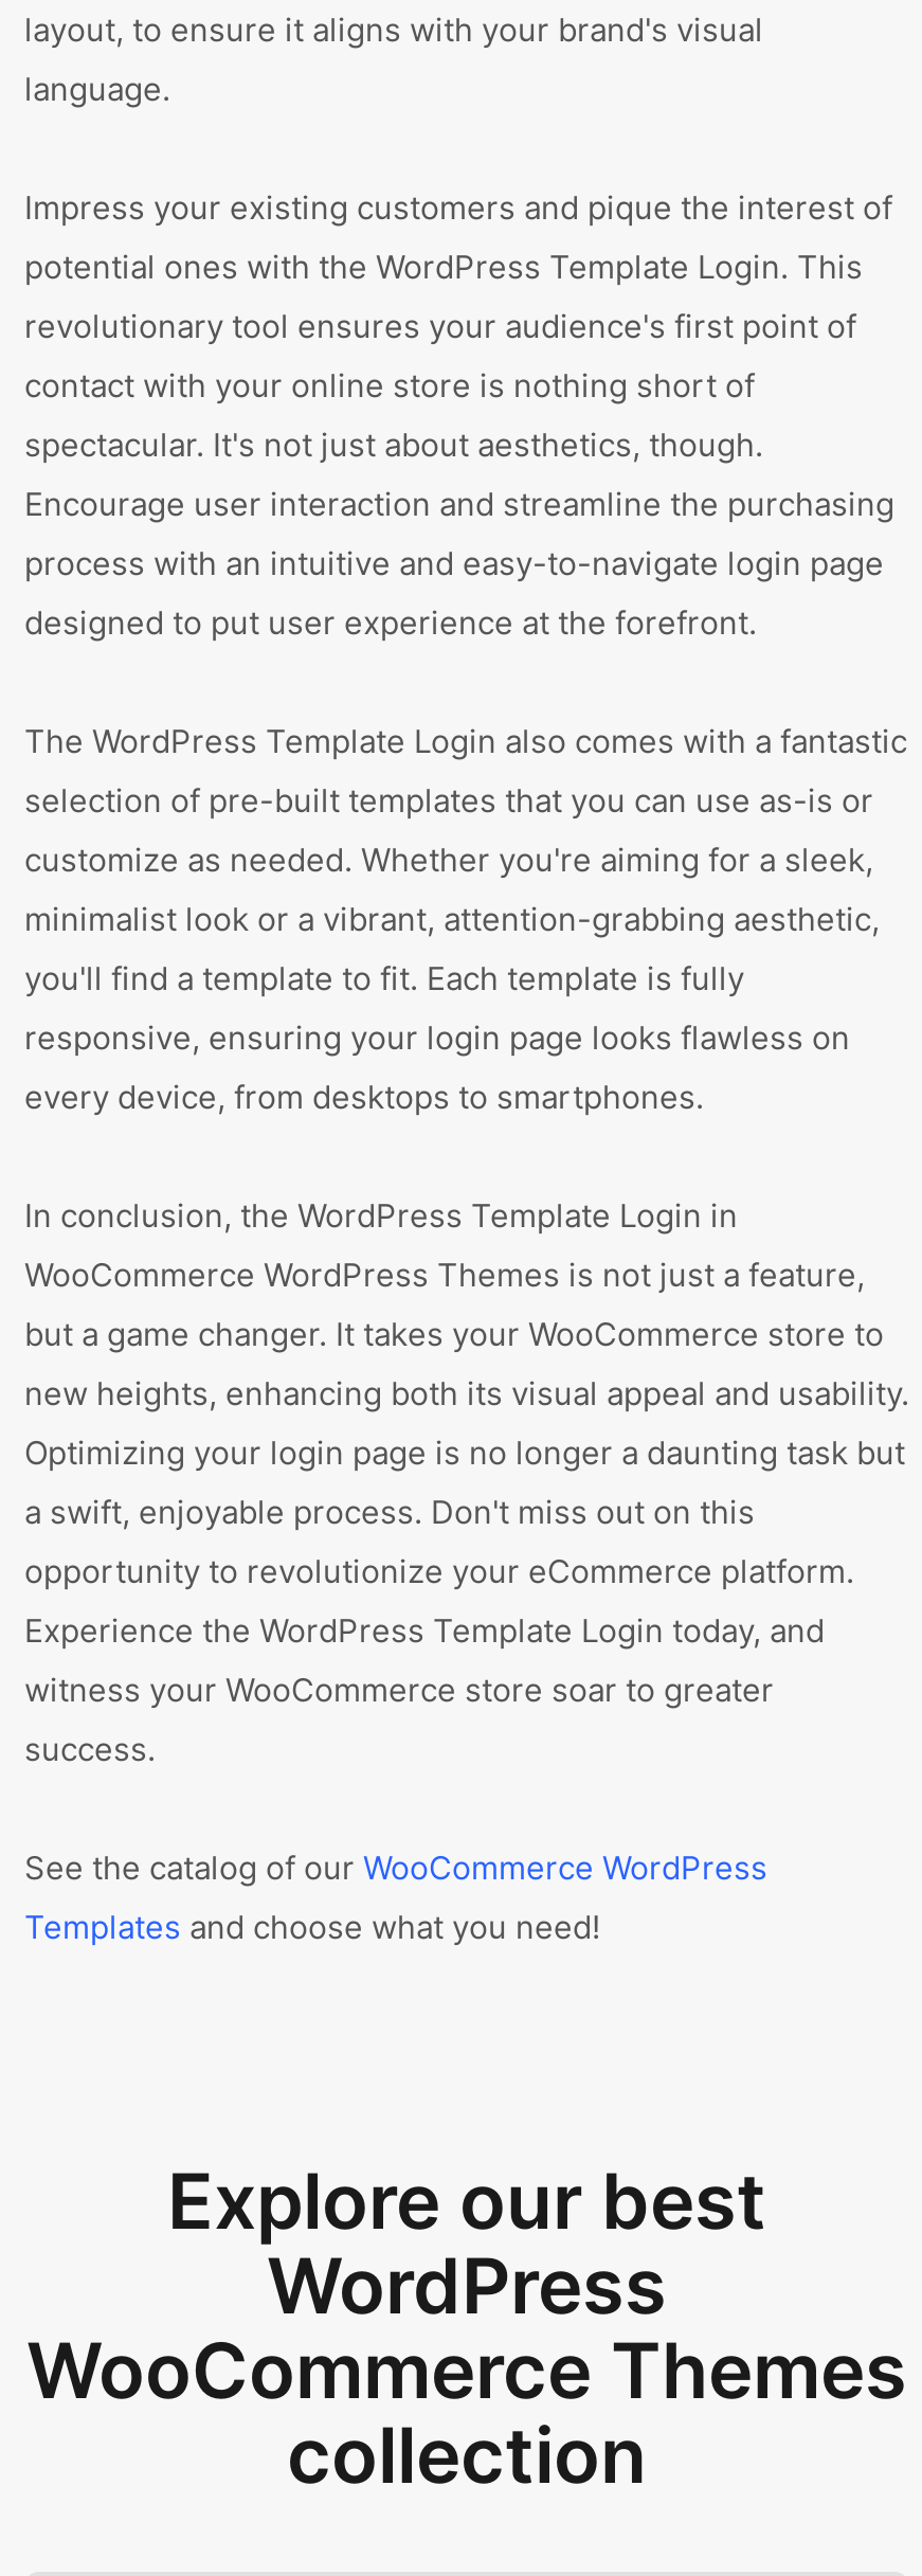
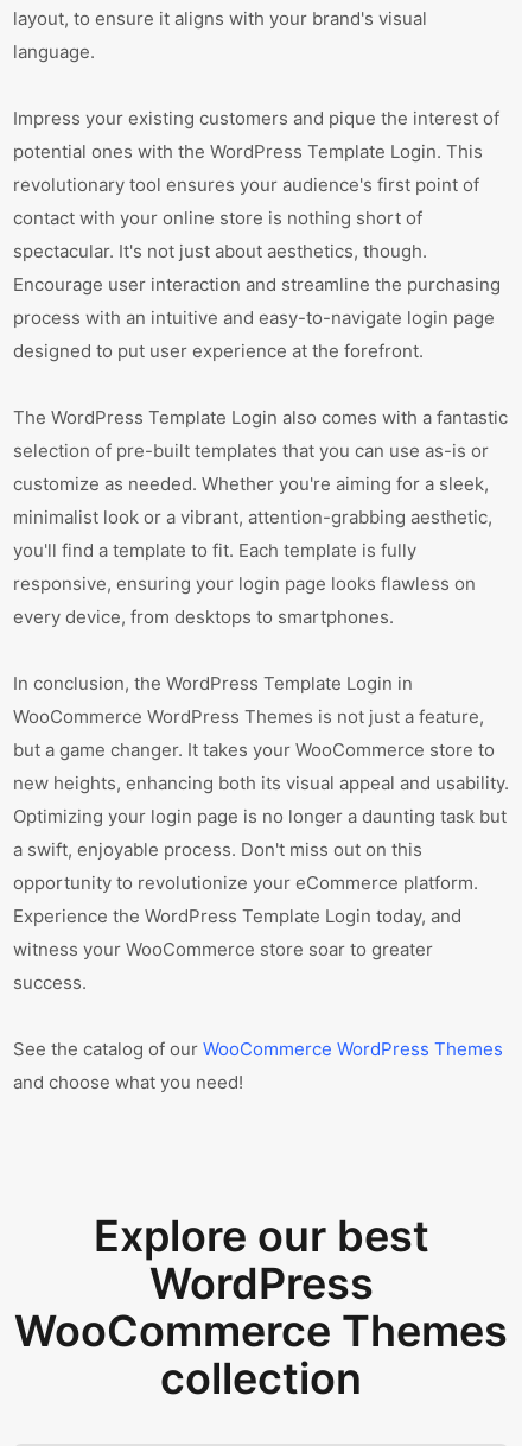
- See the catalog of our WooCommerce WordPress
+ See the catalog of our WooCommerce WordPress Themes

- Templates and choose what you need!
+ and choose what you need!
